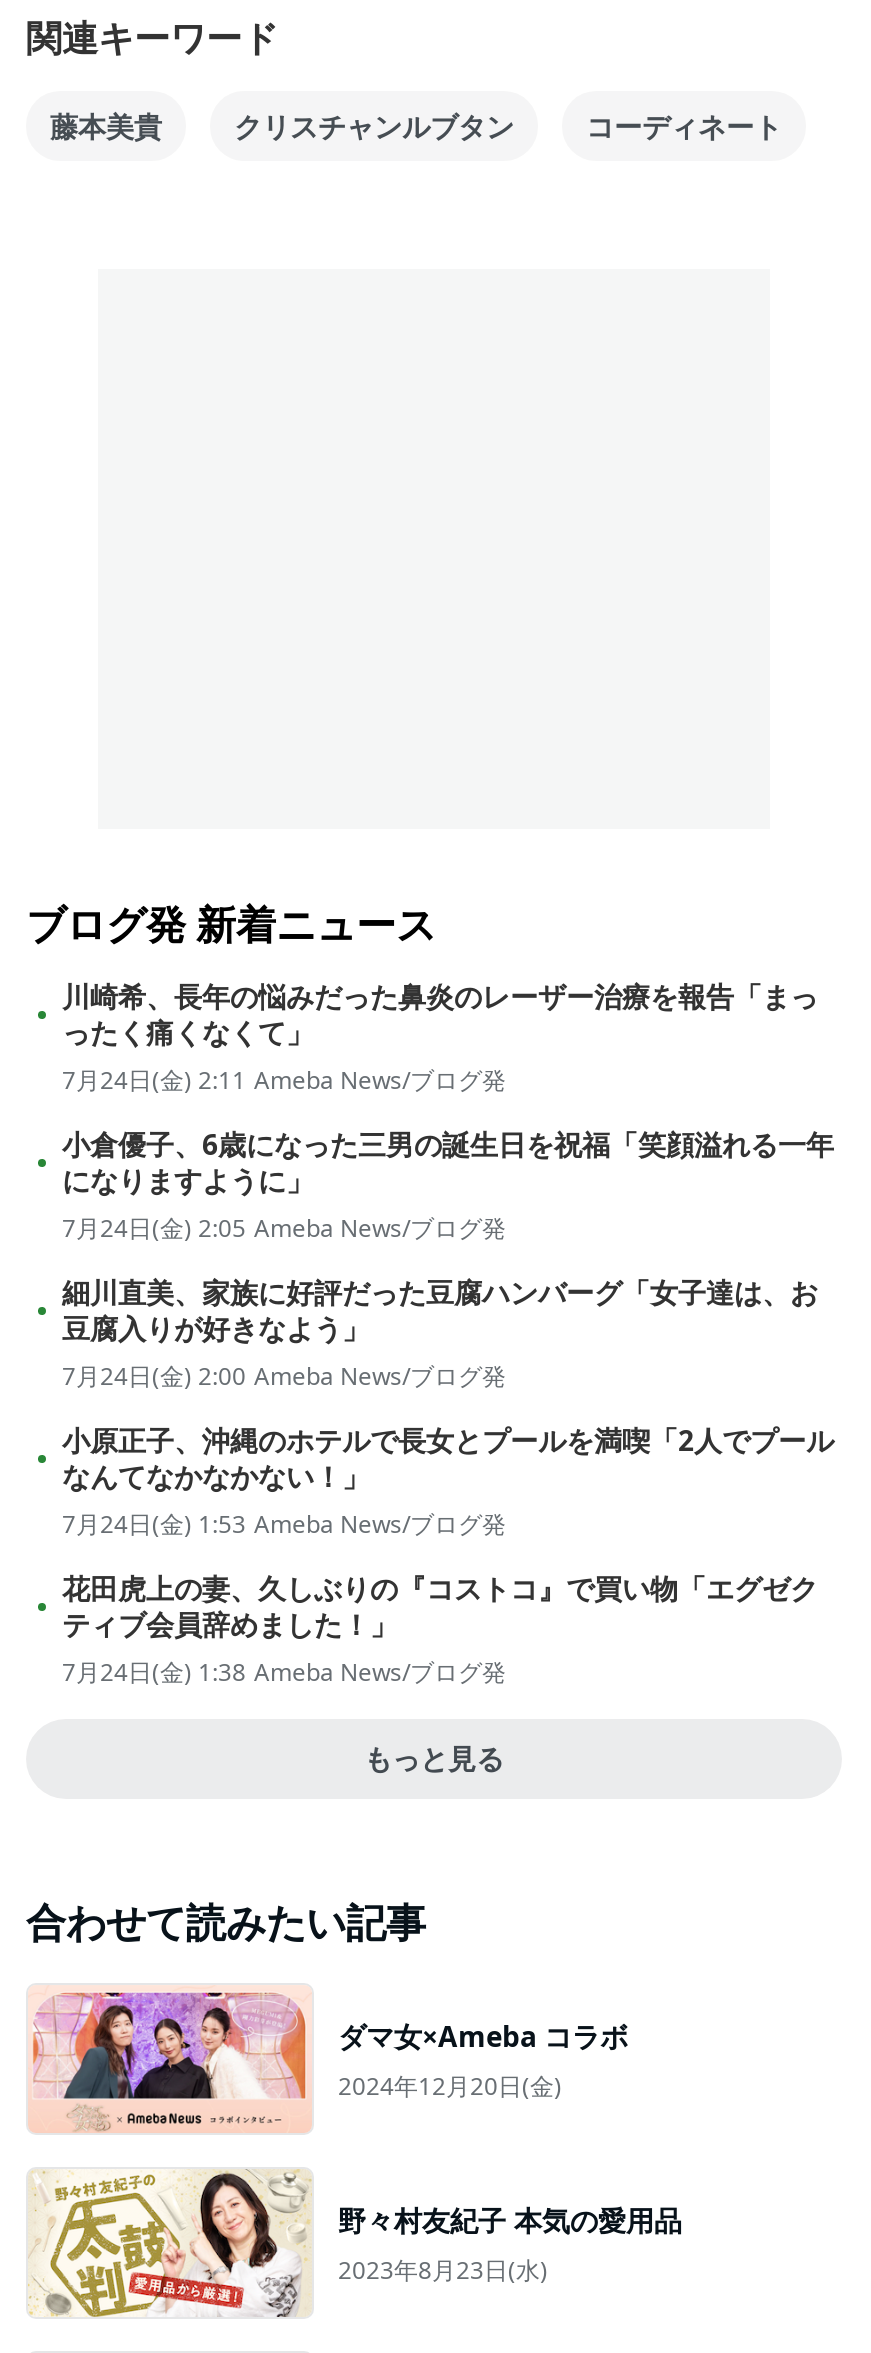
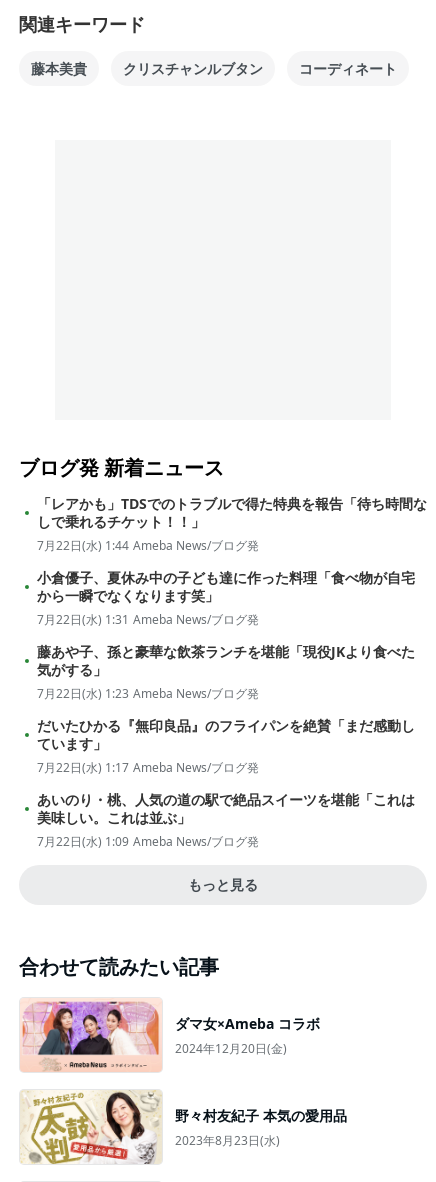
- 川崎希、長年の悩みだった鼻炎のレーザー治療を報告「まっ
- ったく痛くなくて」
- 7月24日(金) 2:11 Ameba News/ブログ発
+ 「レアかも」TDSでのトラブルで得た特典を報告「待ち時間な
+ しで乗れるチケット！！」
+ 7月22日(水) 1:44 Ameba News/ブログ発

- 小倉優子、6歳になった三男の誕生日を祝福「笑顔溢れる一年
- になりますように」
- 7月24日(金) 2:05 Ameba News/ブログ発
+ 小倉優子、夏休み中の子ども達に作った料理「食べ物が自宅
+ から一瞬でなくなります笑」
+ 7月22日(水) 1:31 Ameba News/ブログ発

- 細川直美、家族に好評だった豆腐ハンバーグ「女子達は、お
- 豆腐入りが好きなよう」
- 7月24日(金) 2:00 Ameba News/ブログ発
+ 藤あや子、孫と豪華な飲茶ランチを堪能「現役JKより食べた
+ 気がする」
+ 7月22日(水) 1:23 Ameba News/ブログ発

- 小原正子、沖縄のホテルで長女とプールを満喫「2人でプール
- なんてなかなかない！」
- 7月24日(金) 1:53 Ameba News/ブログ発
+ だいたひかる『無印良品』のフライパンを絶賛「まだ感動し
+ ています」
+ 7月22日(水) 1:17 Ameba News/ブログ発

- 花田虎上の妻、久しぶりの『コストコ』で買い物「エグゼク
- ティブ会員辞めました！」
- 7月24日(金) 1:38 Ameba News/ブログ発
+ あいのり・桃、人気の道の駅で絶品スイーツを堪能「これは
+ 美味しい。これは並ぶ」
+ 7月22日(水) 1:09 Ameba News/ブログ発
